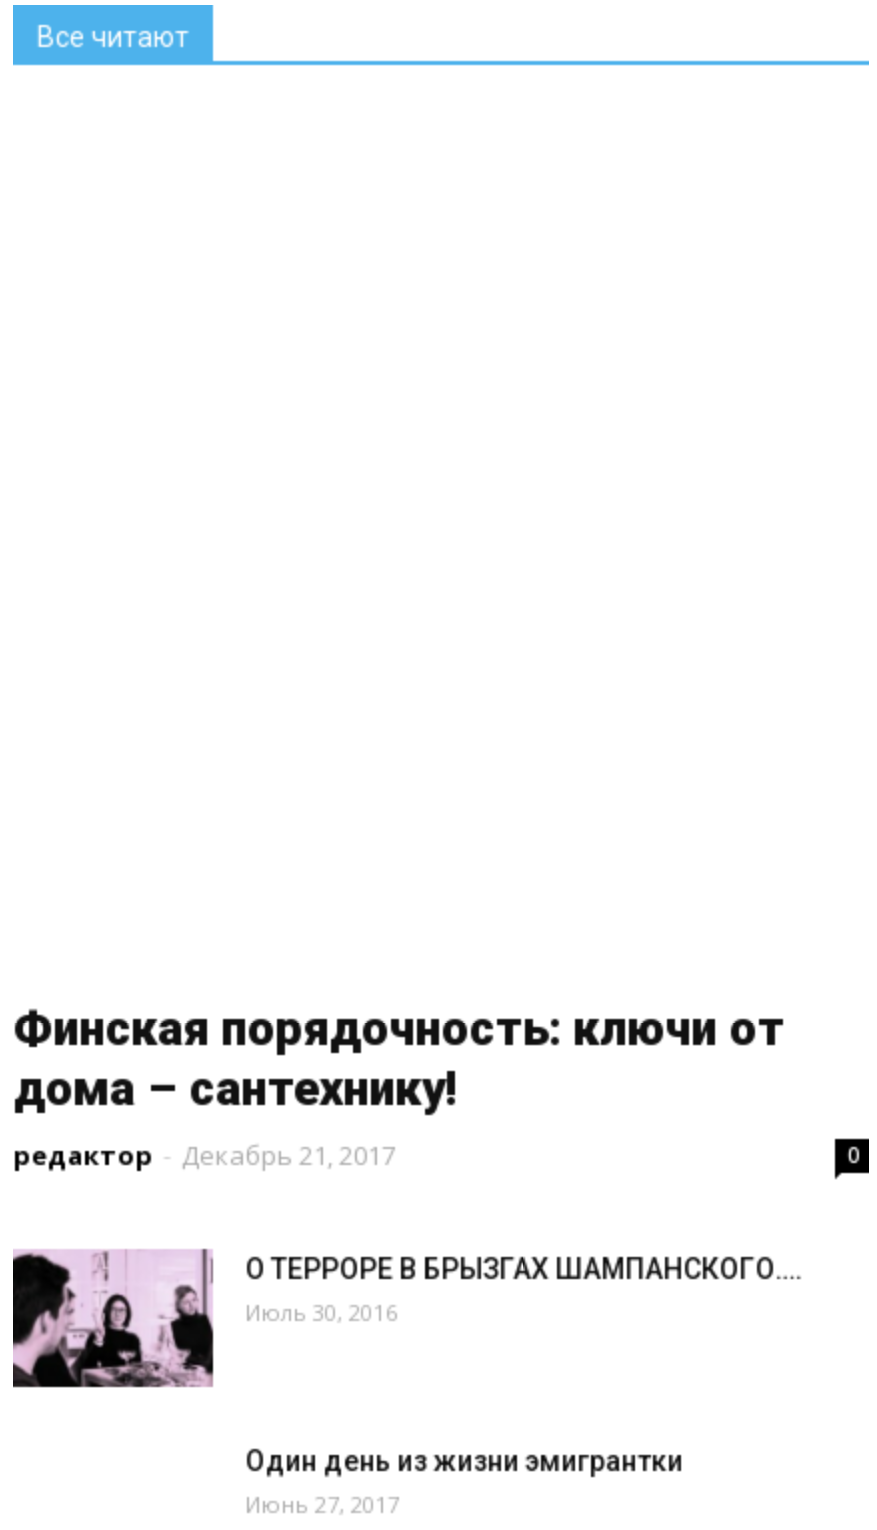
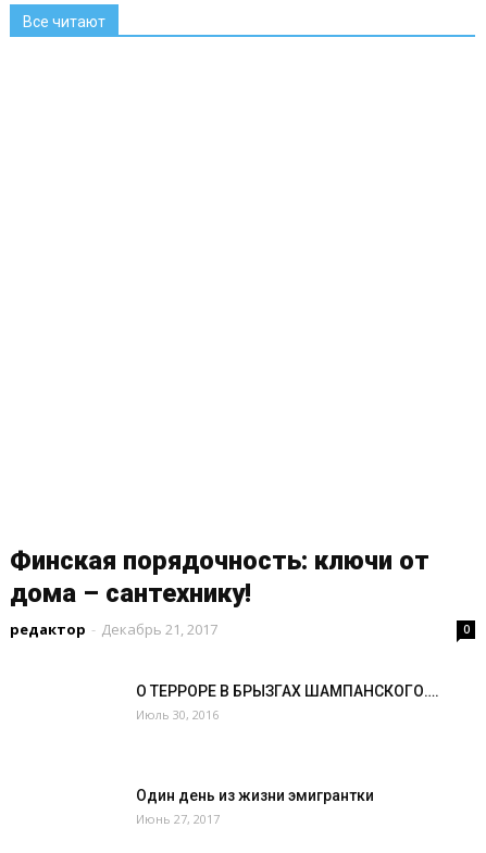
- [image]
